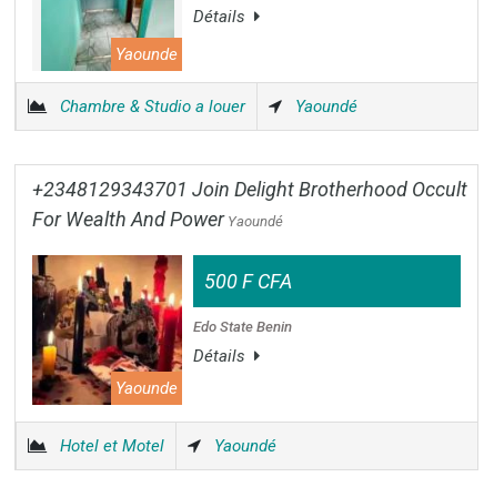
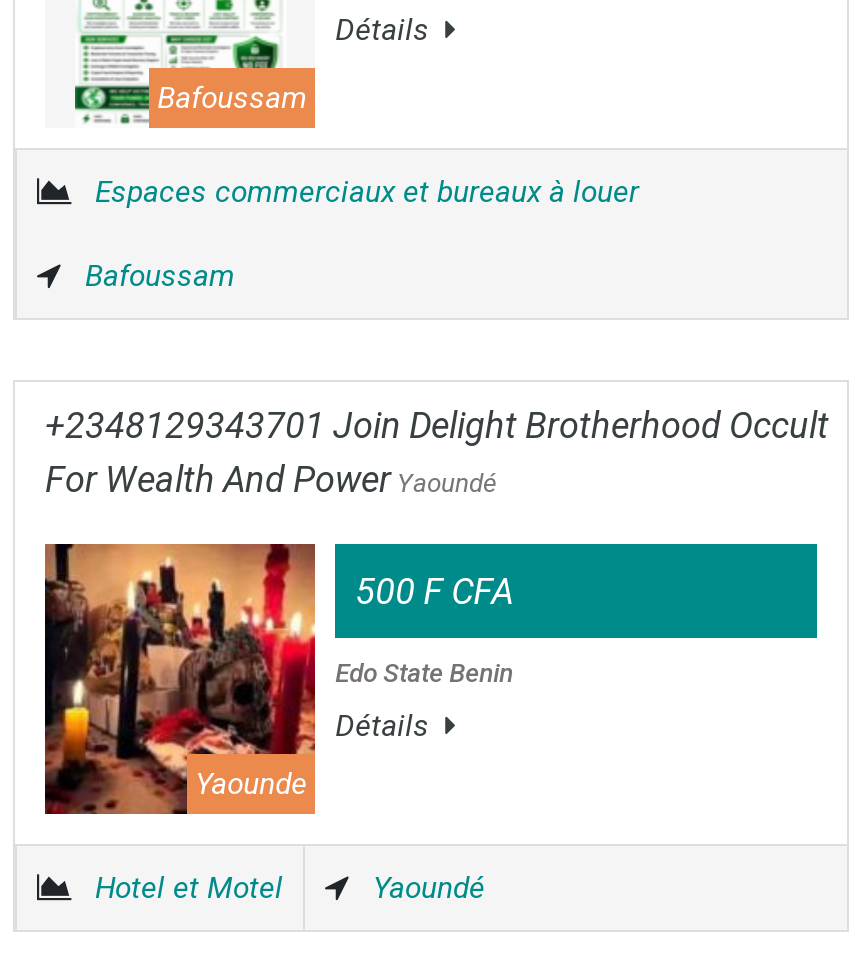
- Yaounde
+ Bafoussam

- Chambre & Studio a louer
- Yaoundé
+ Espaces commerciaux et bureaux à louer
+ Bafoussam
